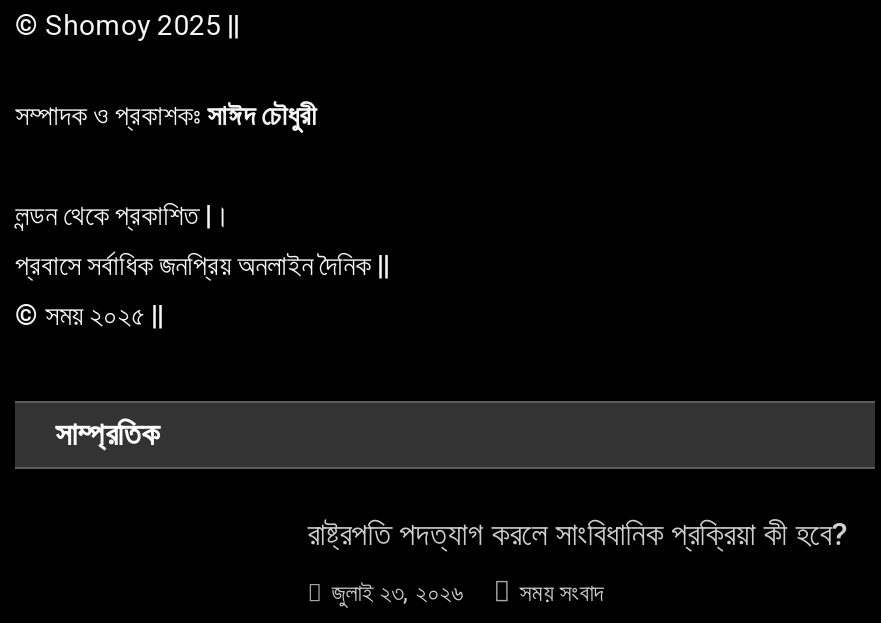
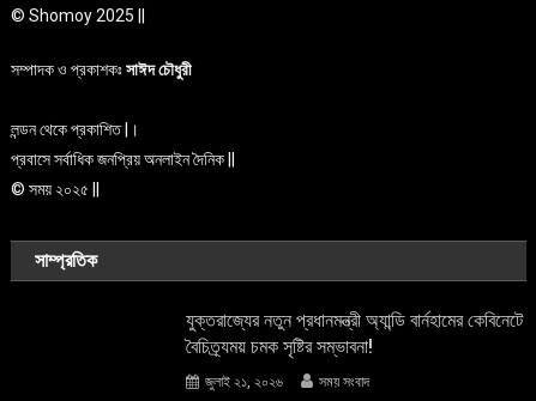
- রাষ্ট্রপতি পদত্যাগ করলে সাংবিধানিক প্রক্রিয়া কী হবে?
+ যুক্তরাজ্যের নতুন প্রধানমন্ত্রী অ্যান্ডি বার্নহামের কেবিনেটে
+ বৈচিত্র্যময় চমক সৃষ্টির সম্ভাবনা!

- জুলাই ২৩, ২০২৬
+ জুলাই ২১, ২০২৬
